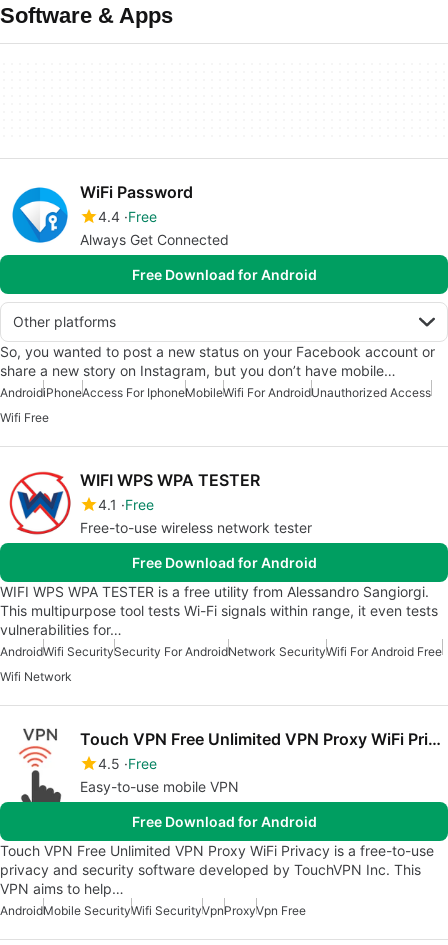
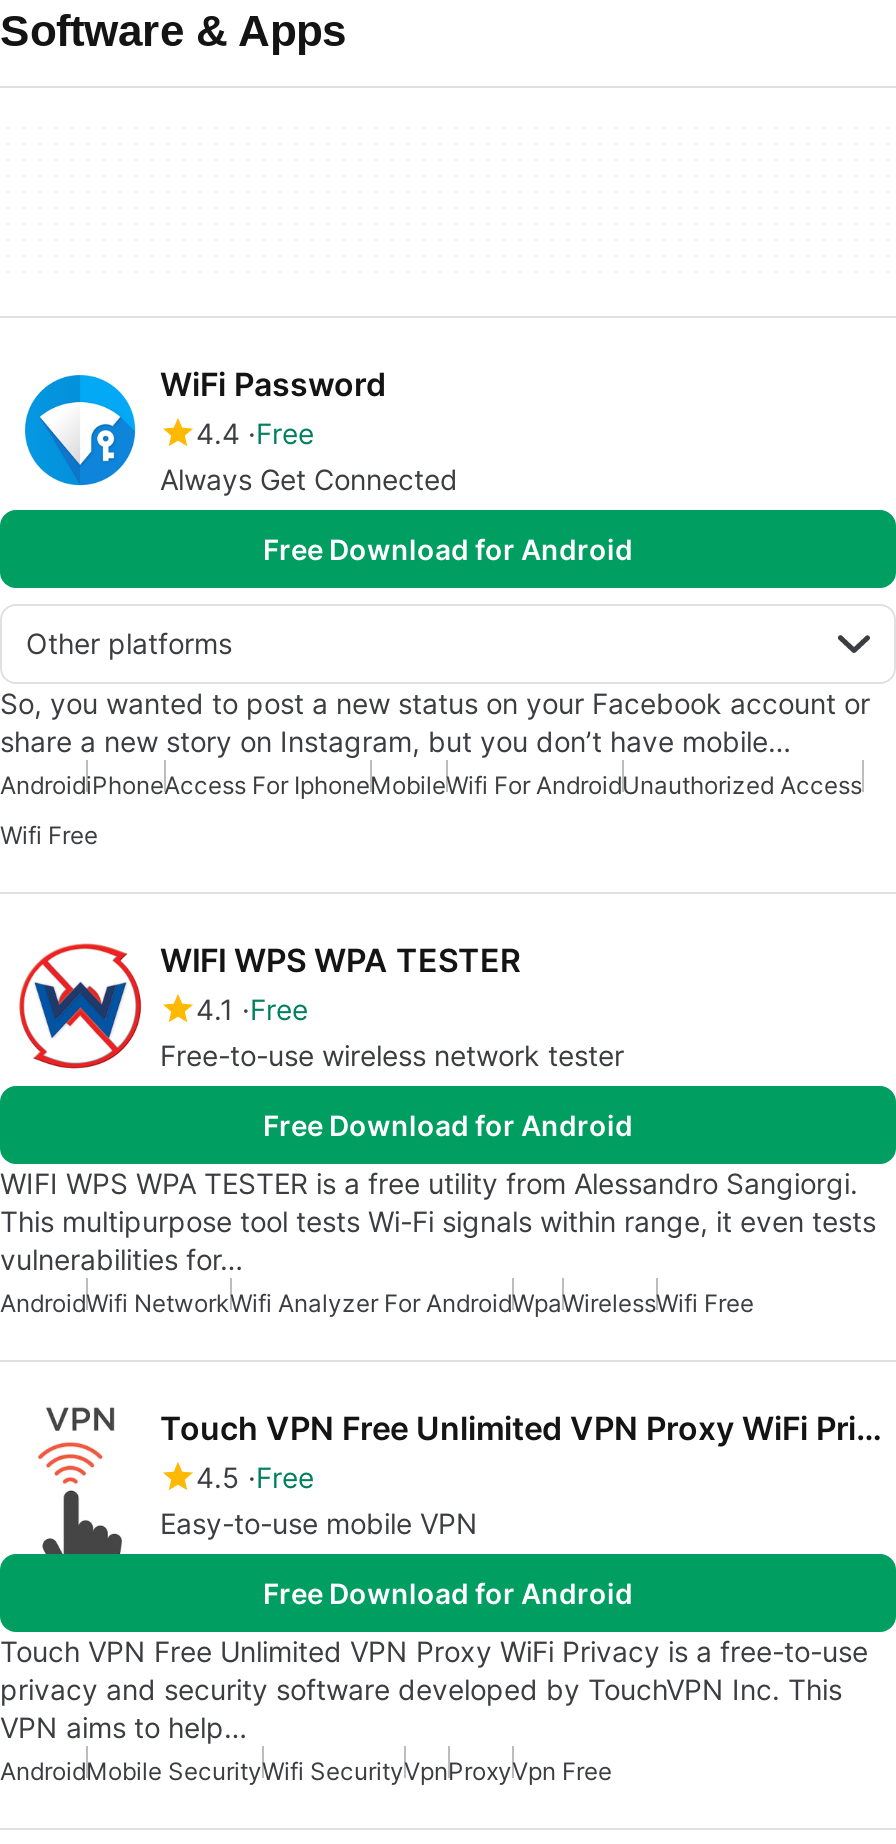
- AndroidWifi SecuritySecurity For AndroidNetwork SecurityWifi For Android Free
- Wifi Network
+ AndroidWifi NetworkWifi Analyzer For AndroidWpaWirelessWifi Free
